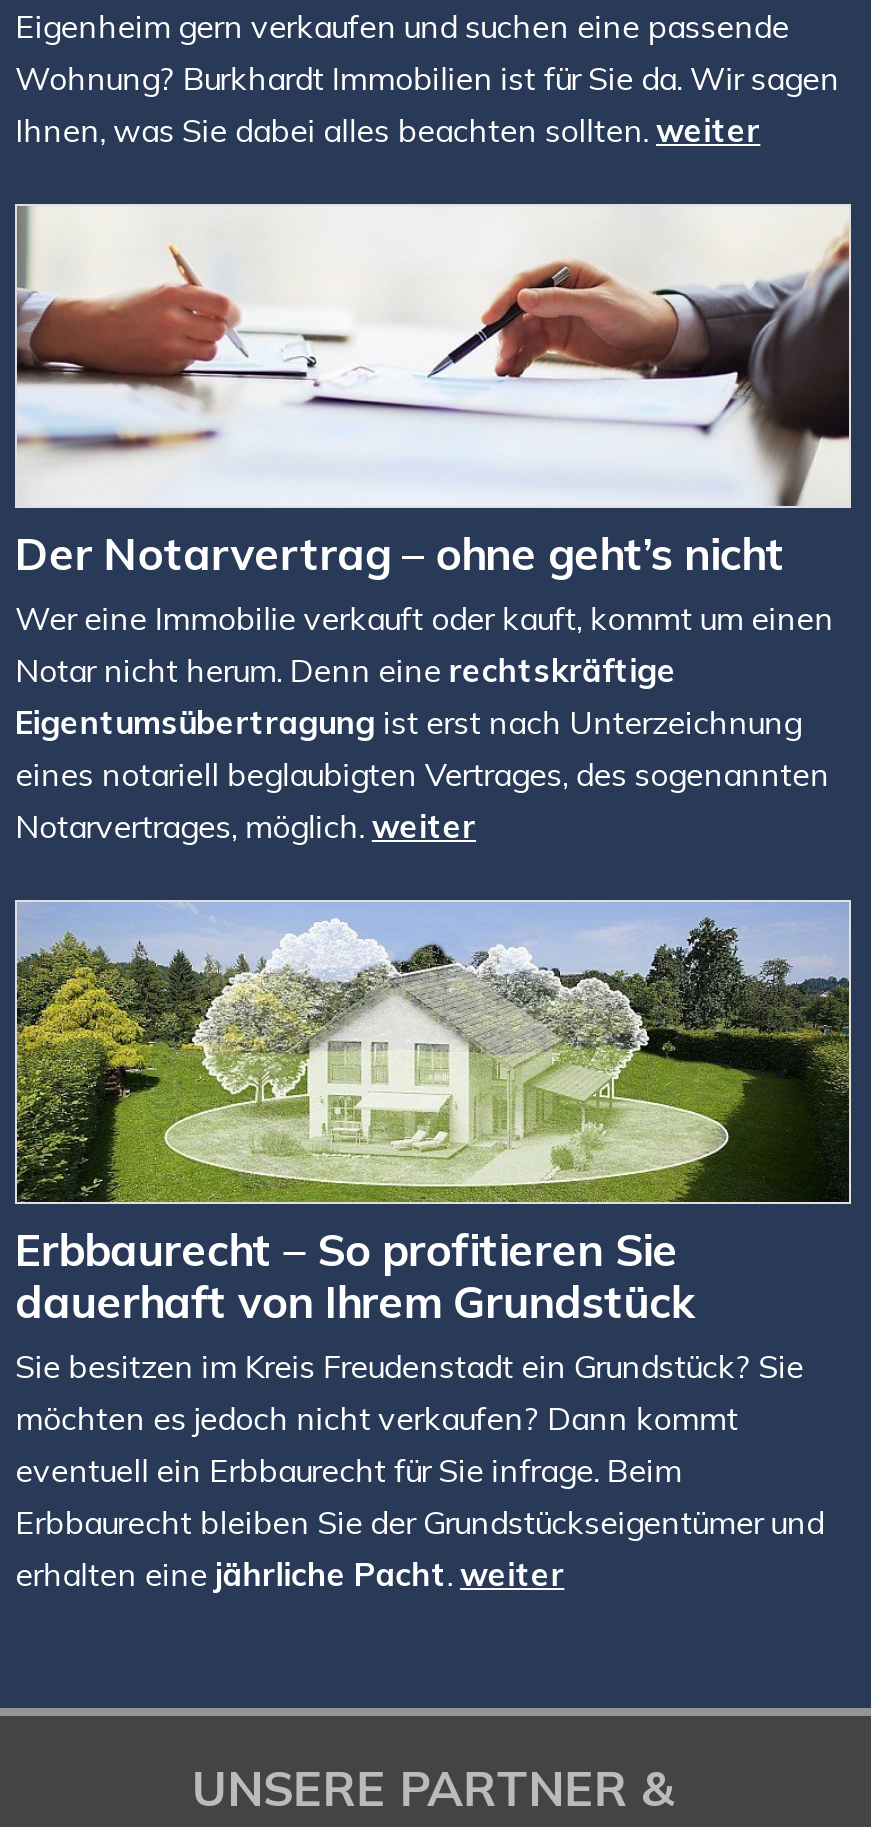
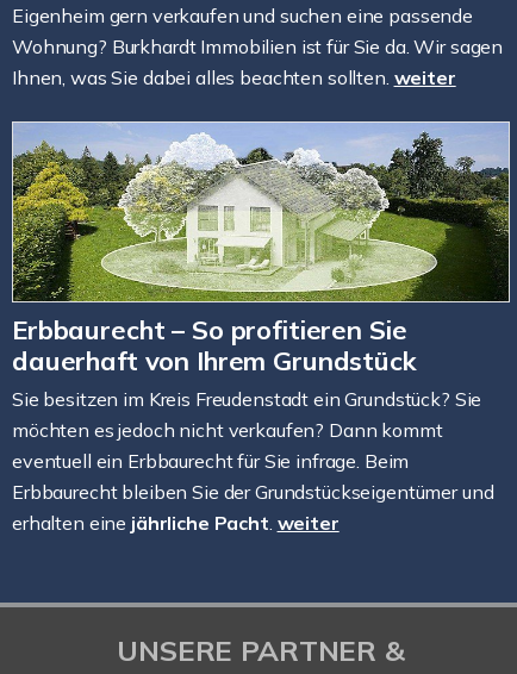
- [image]
- Der Notarvertrag – ohne geht’s nicht
- Wer eine Immobilie verkauft oder kauft, kommt um einen
- Notar nicht herum. Denn eine rechtskräftige
- Eigentumsübertragung ist erst nach Unterzeichnung
- eines notariell beglaubigten Vertrages, des sogenannten
- Notarvertrages, möglich. weiter
